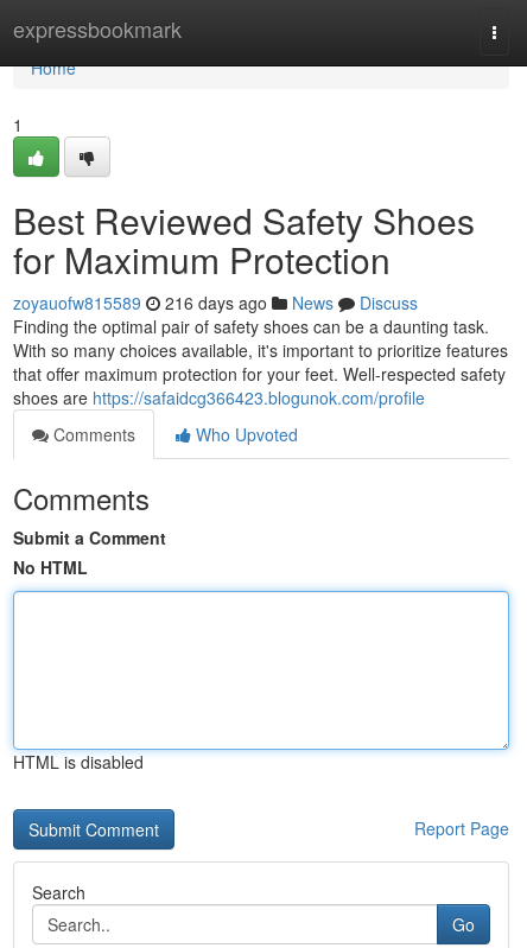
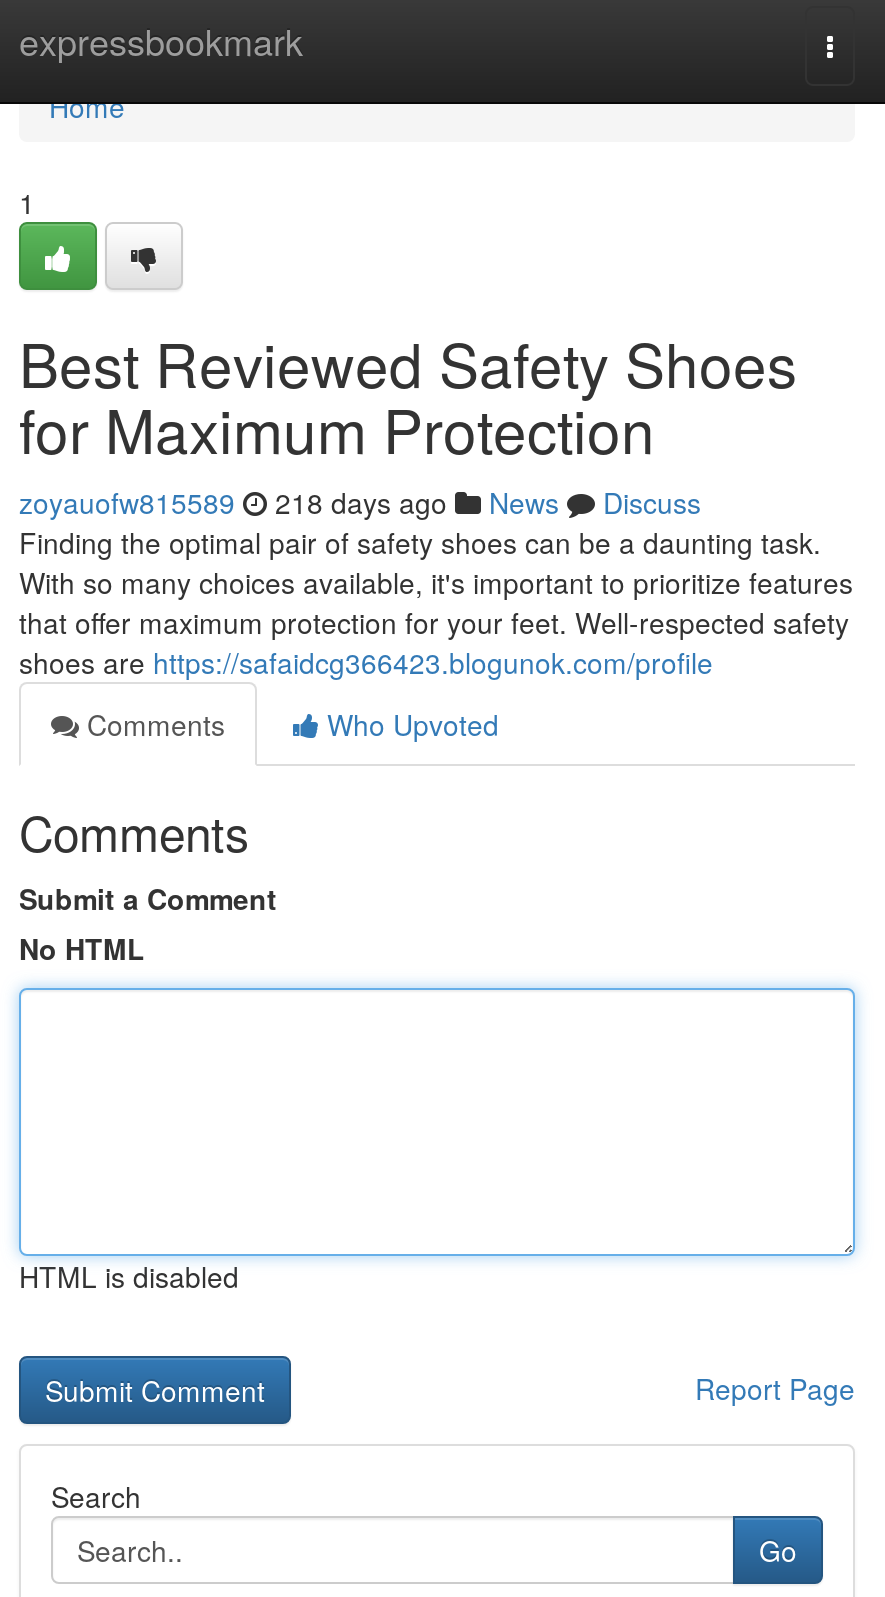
- zoyauofw815589 216 days ago News Discuss
+ zoyauofw815589 218 days ago News Discuss
